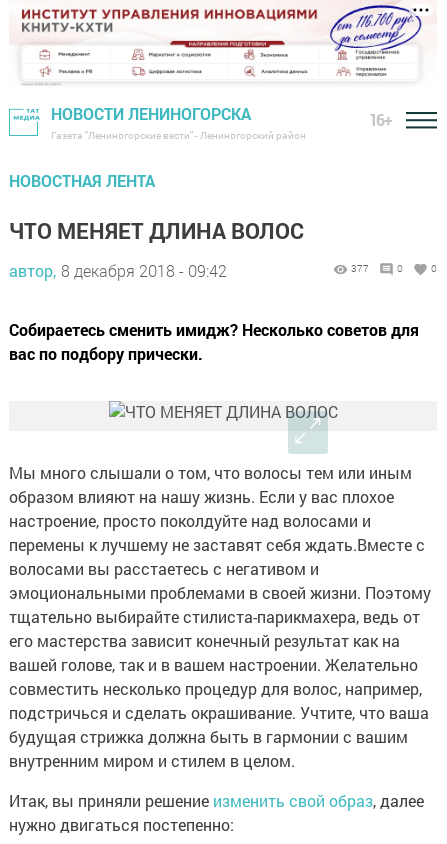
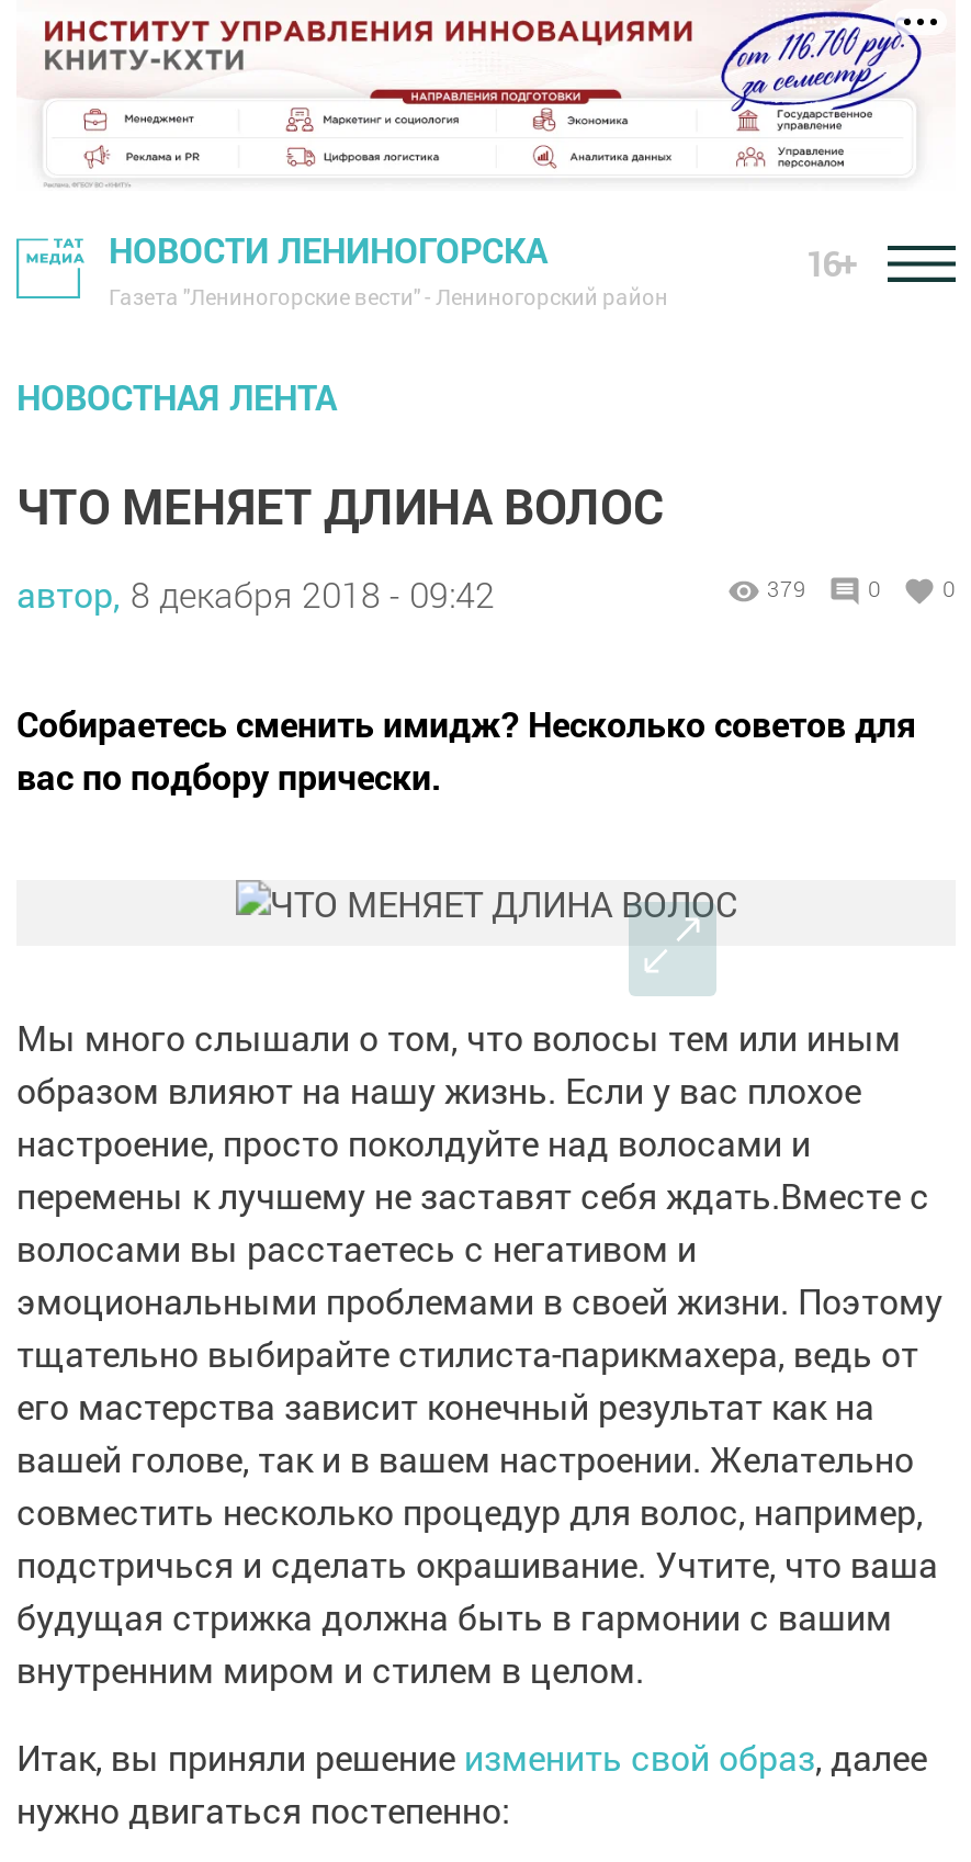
- 377
+ 379
